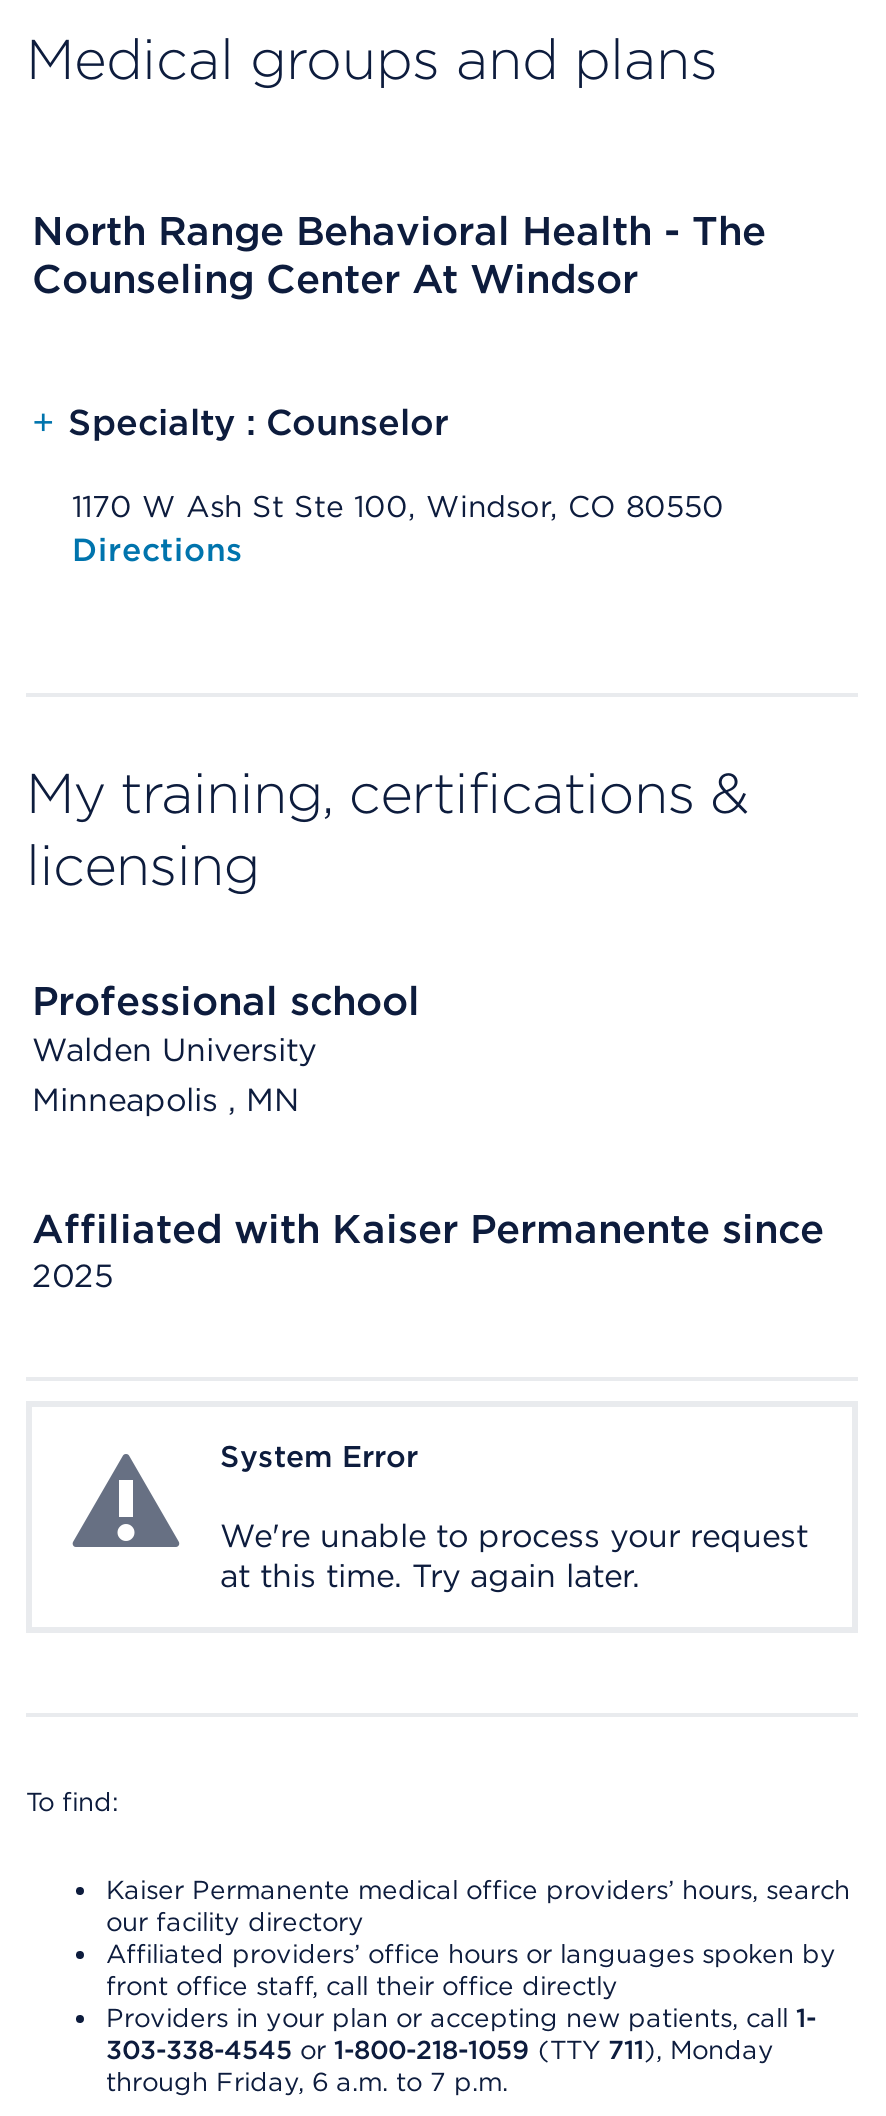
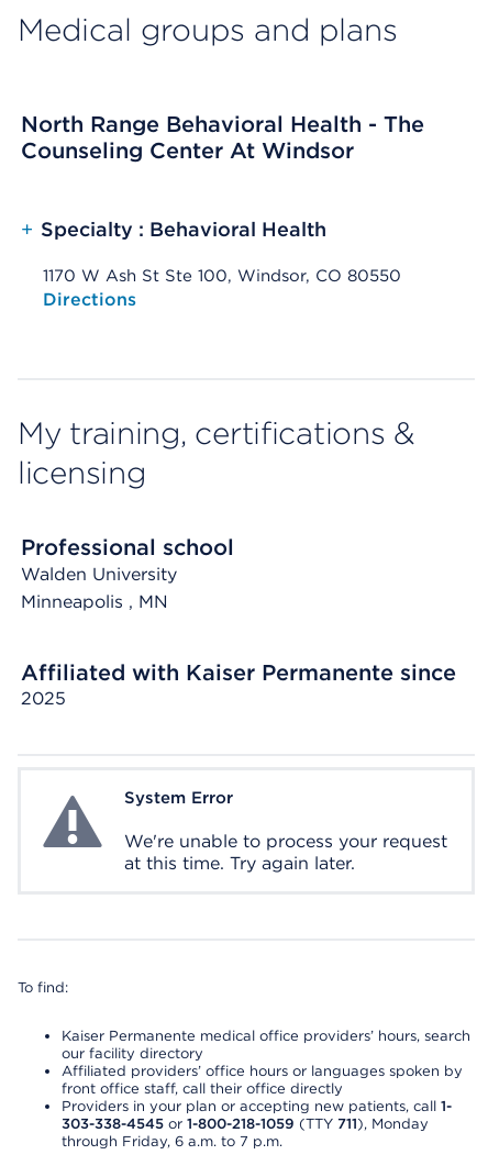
- + Specialty : Counselor
+ + Specialty : Behavioral Health
